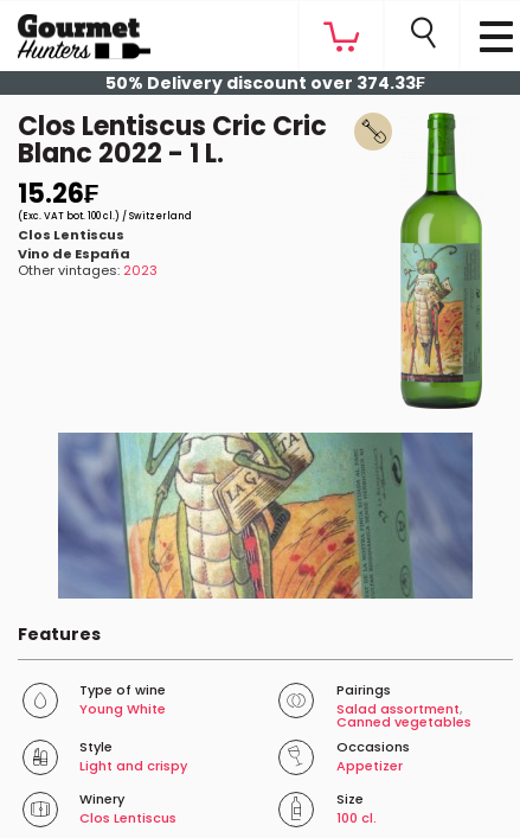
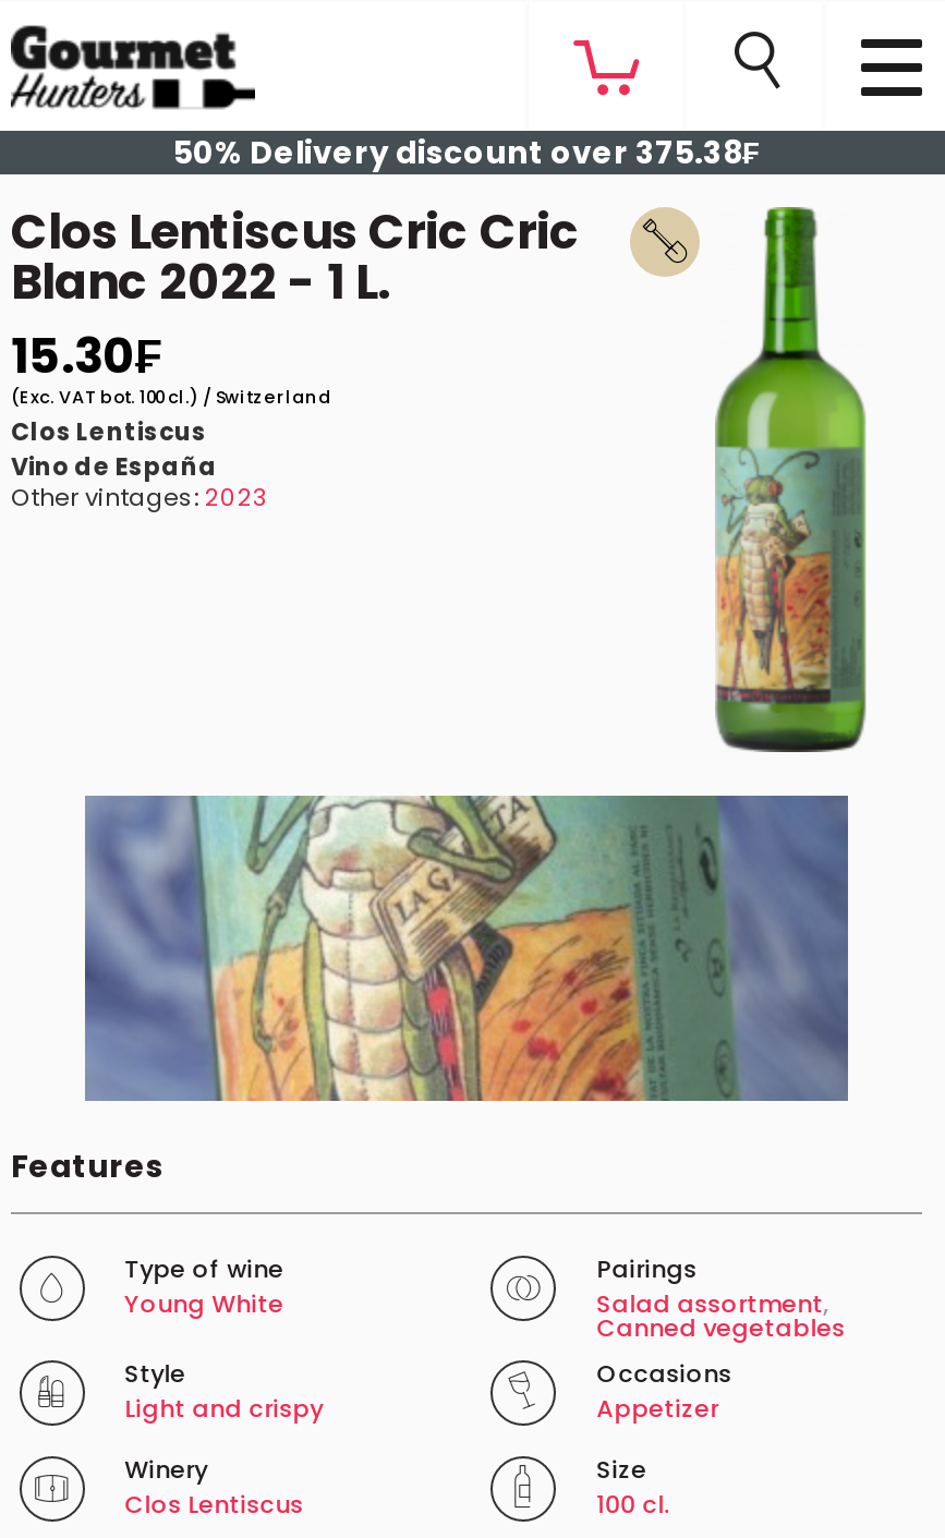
- 50% Delivery discount over 374.33₣
+ 50% Delivery discount over 375.38₣

- 15.26₣
+ 15.30₣
